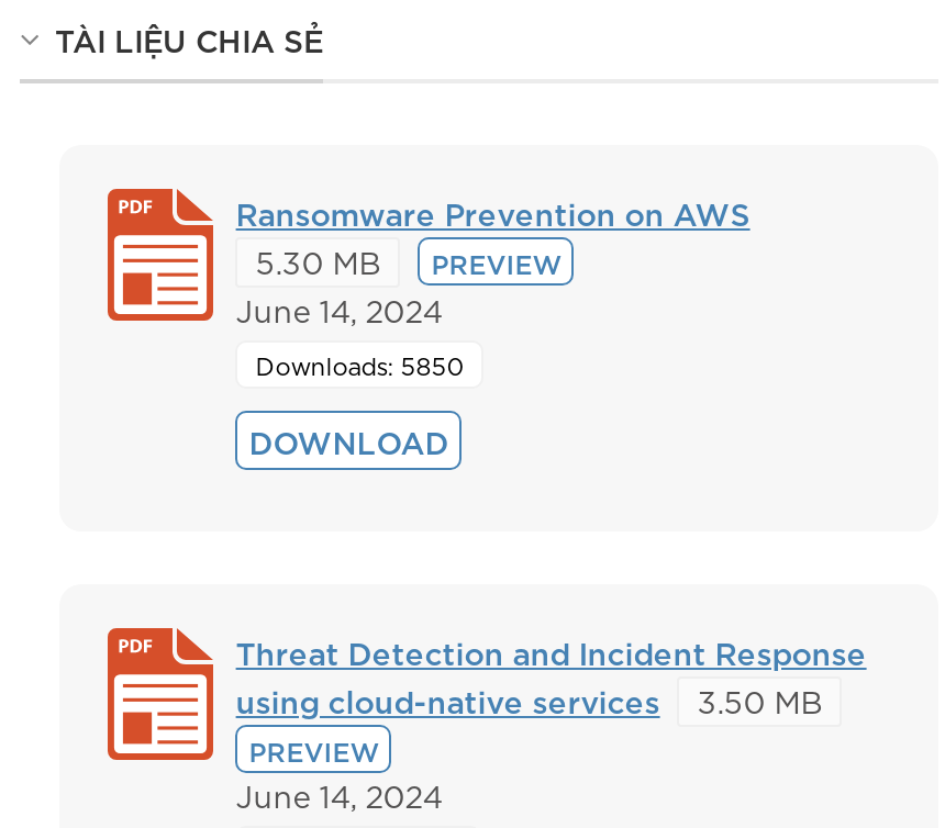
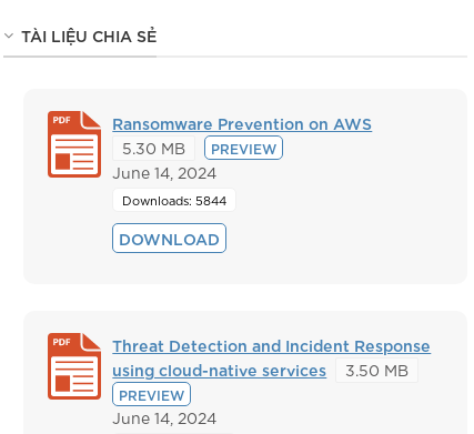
- Downloads: 5850
+ Downloads: 5844
